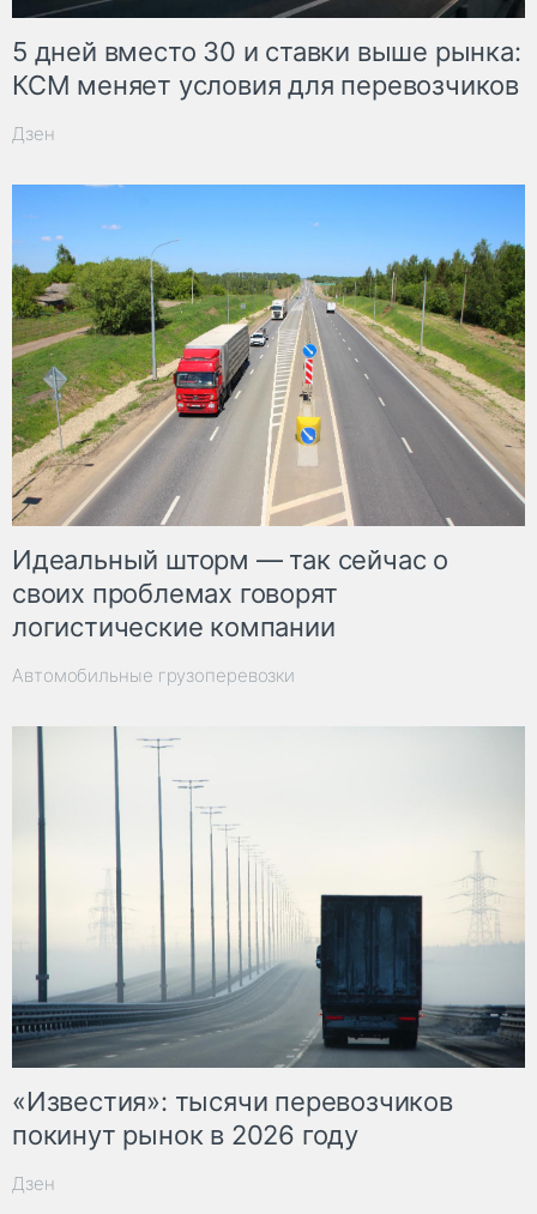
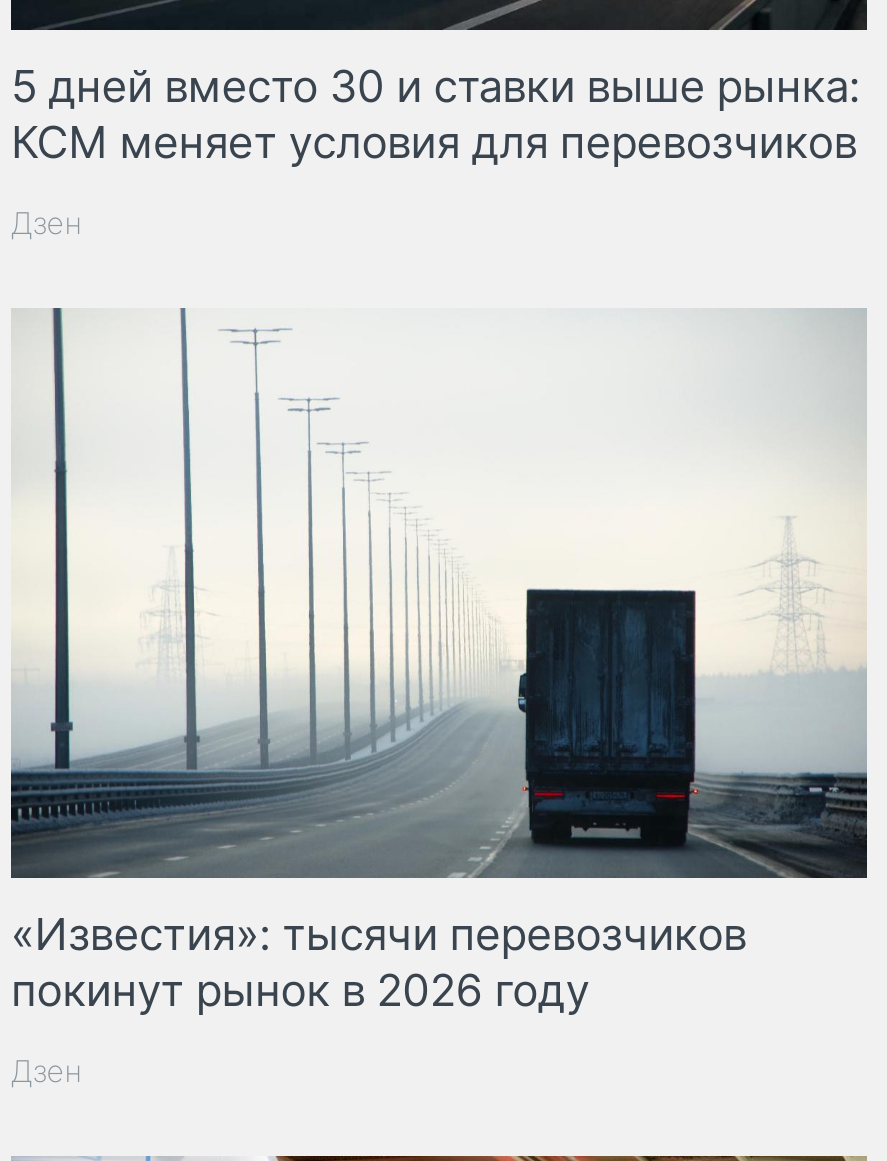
- [image]
- Идеальный шторм — так сейчас о
- своих проблемах говорят
- логистические компании
- Автомобильные грузоперевозки
